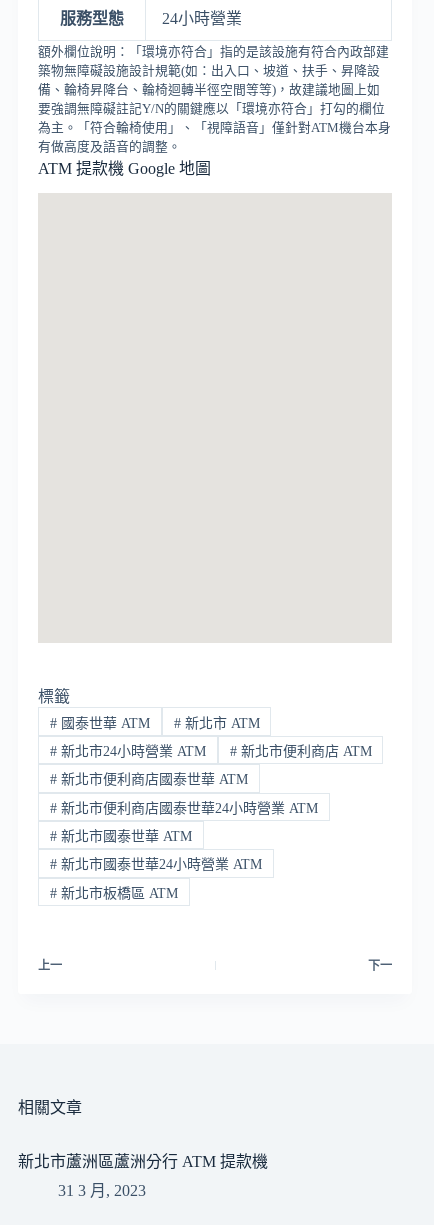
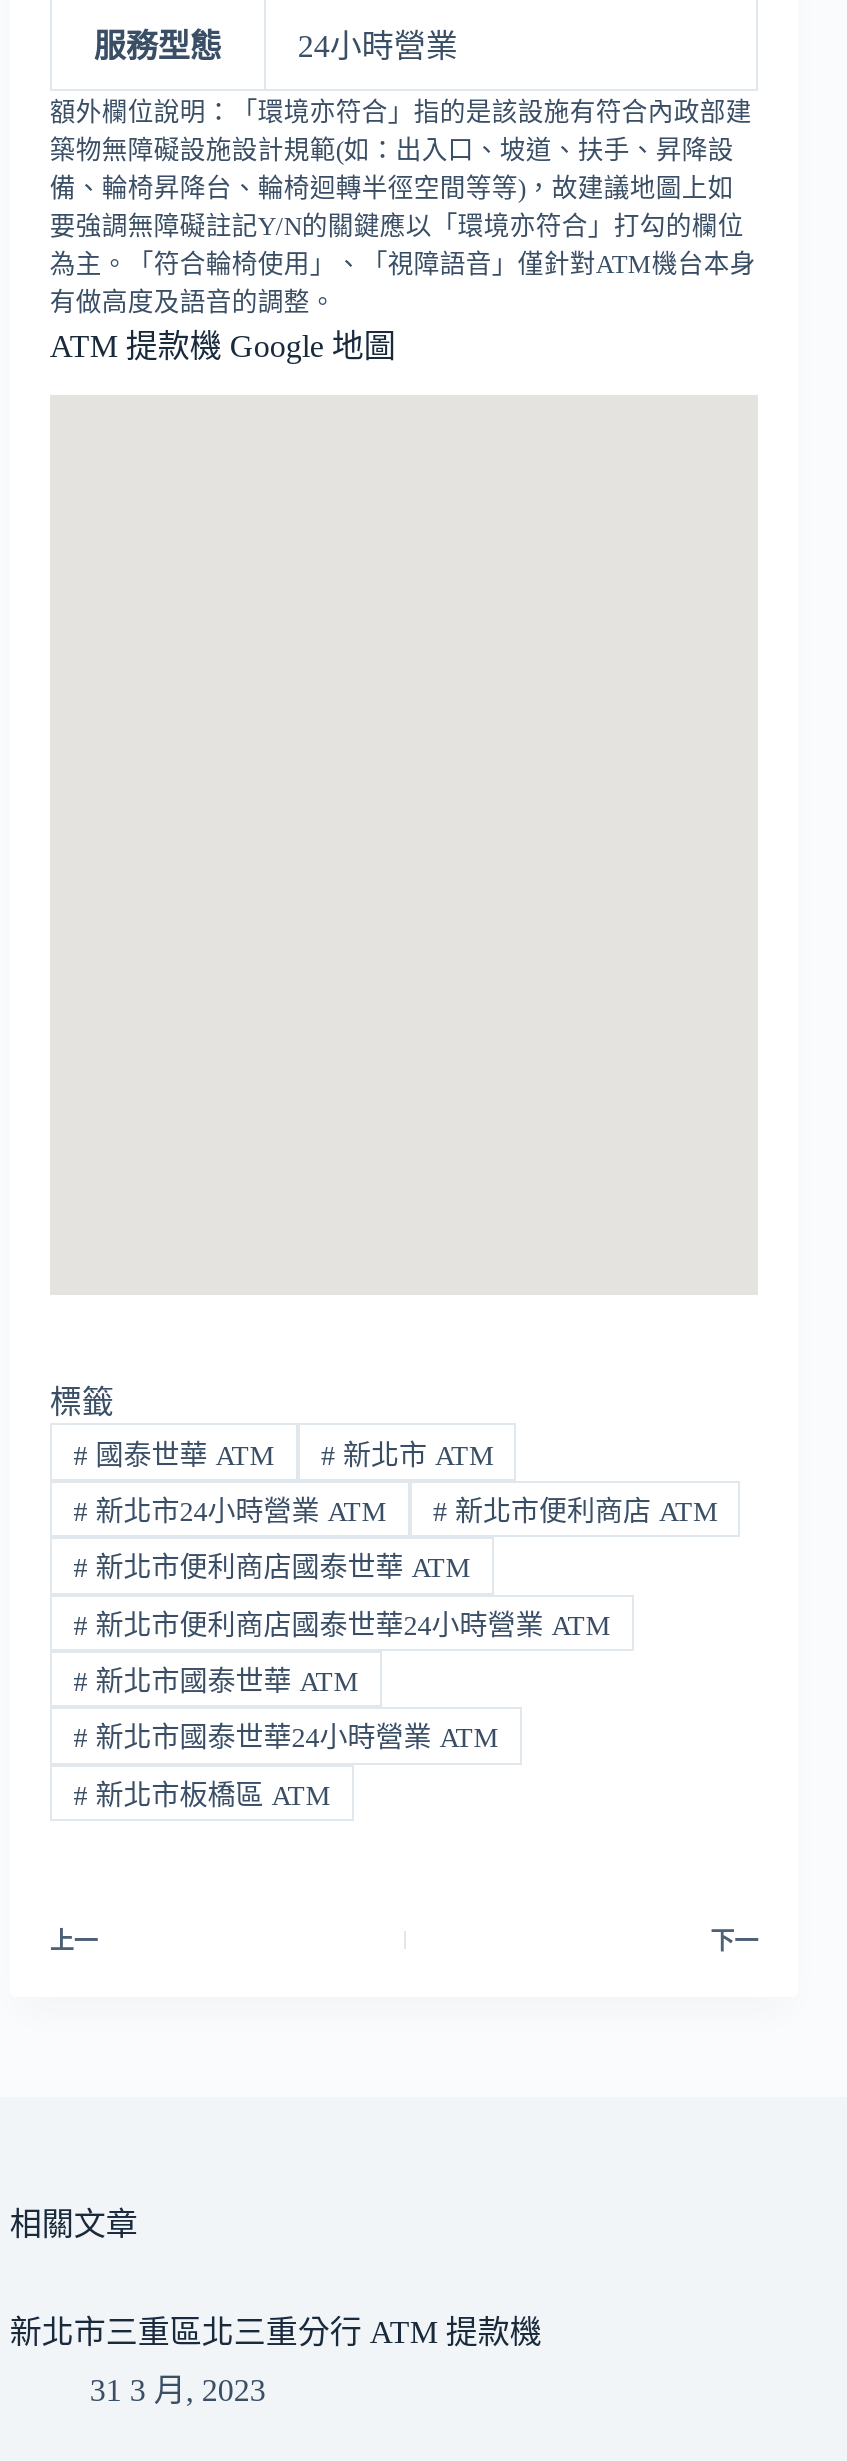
- 新北市蘆洲區蘆洲分行 ATM 提款機
+ 新北市三重區北三重分行 ATM 提款機
